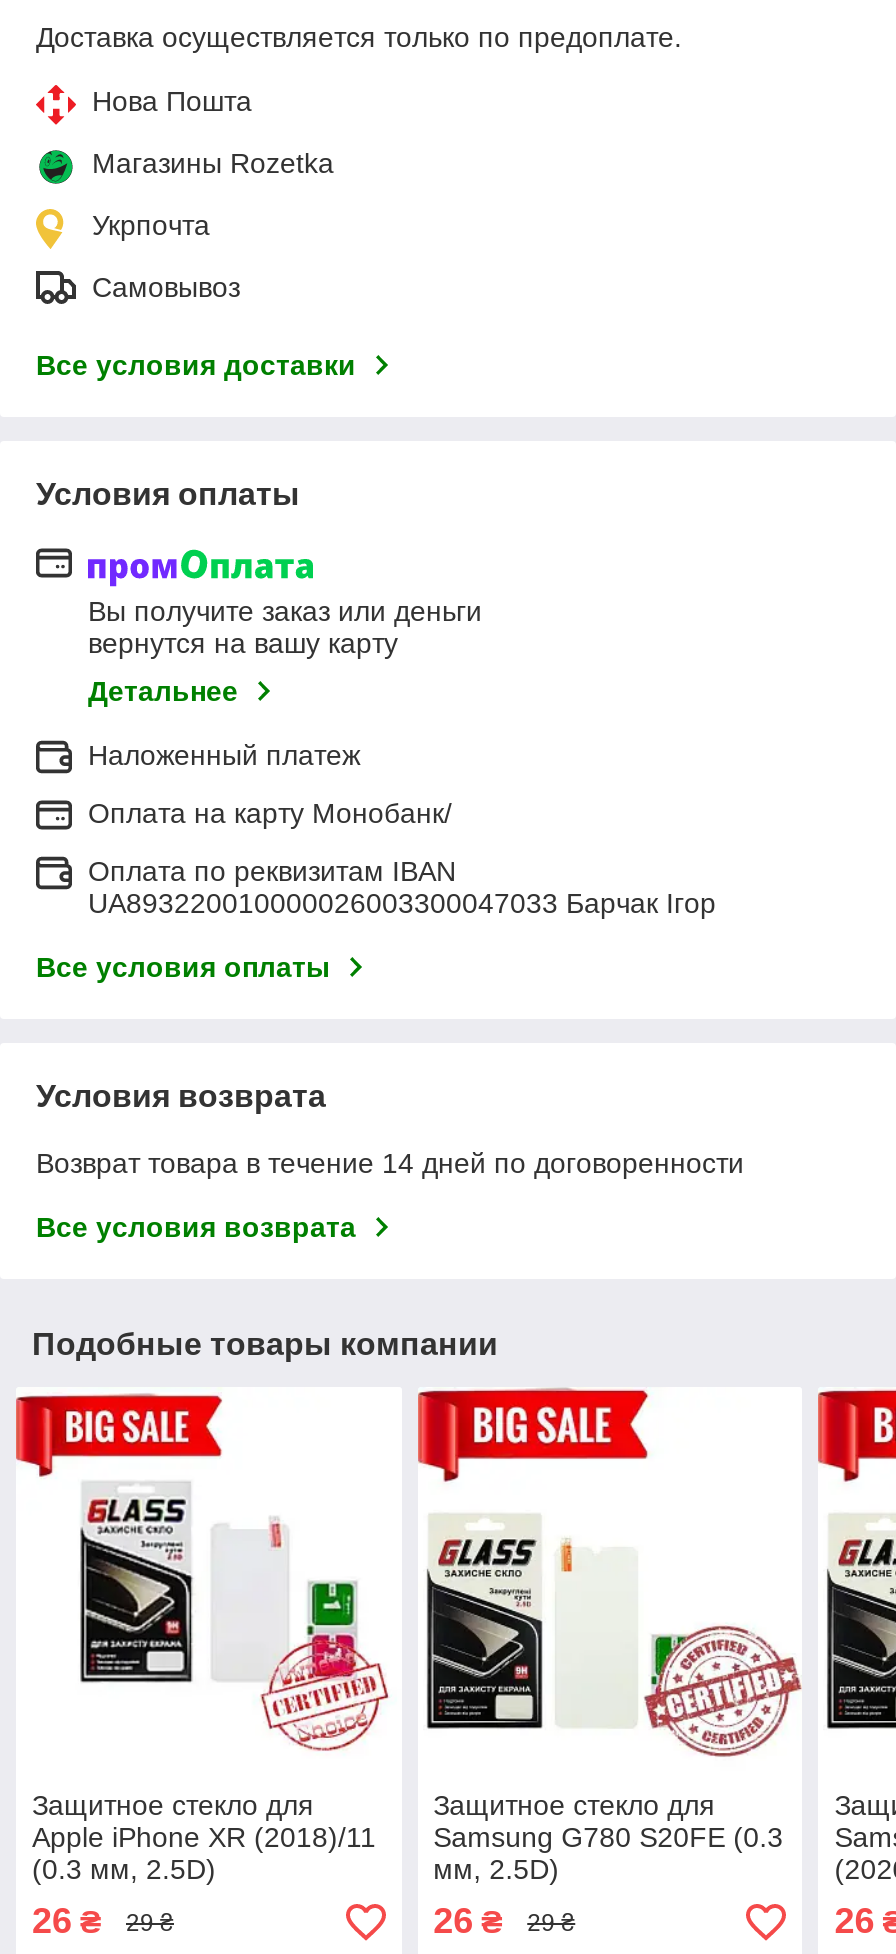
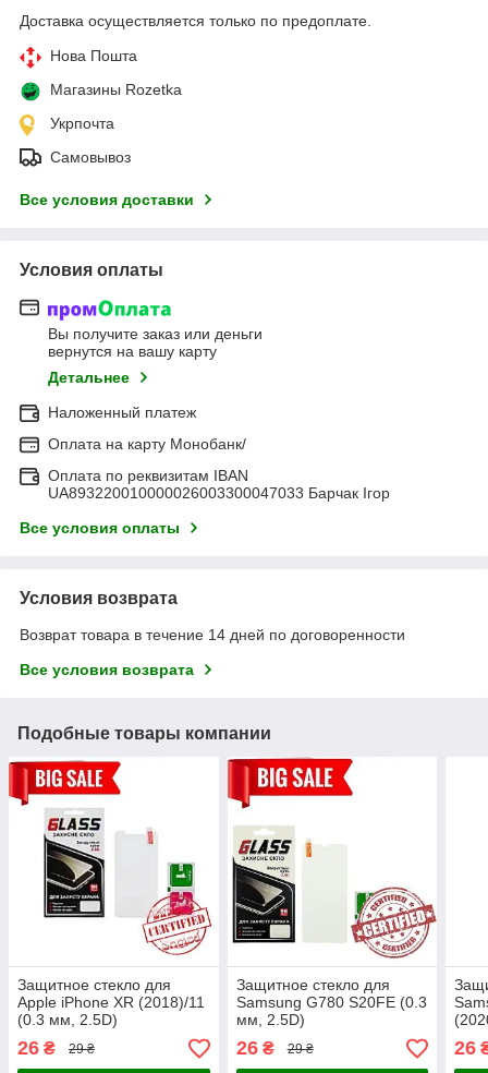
- [image]

- [image]
